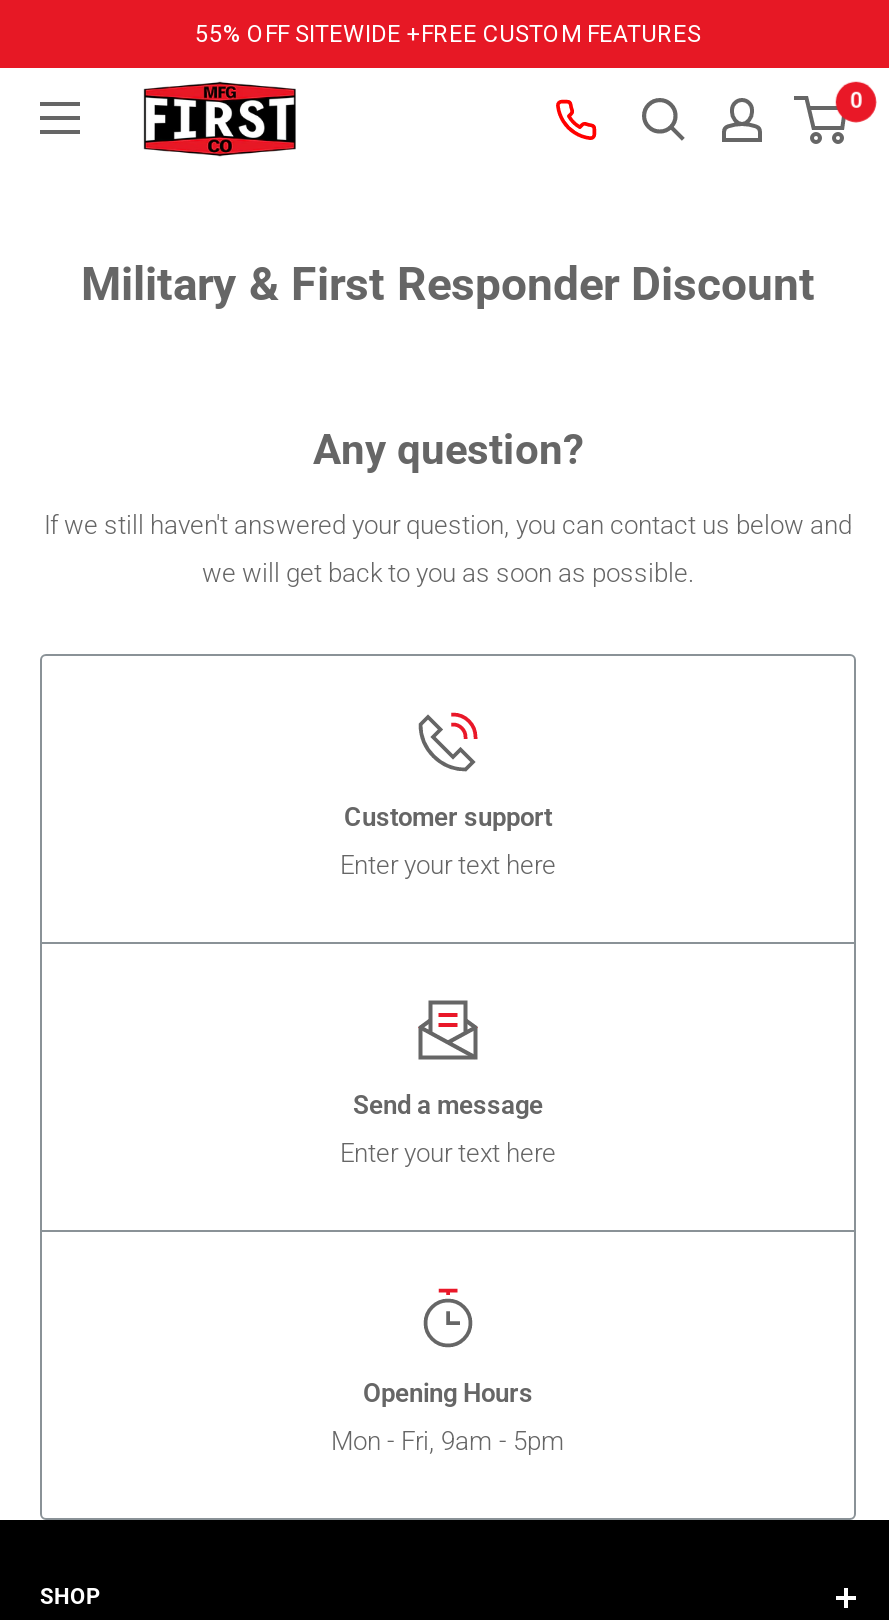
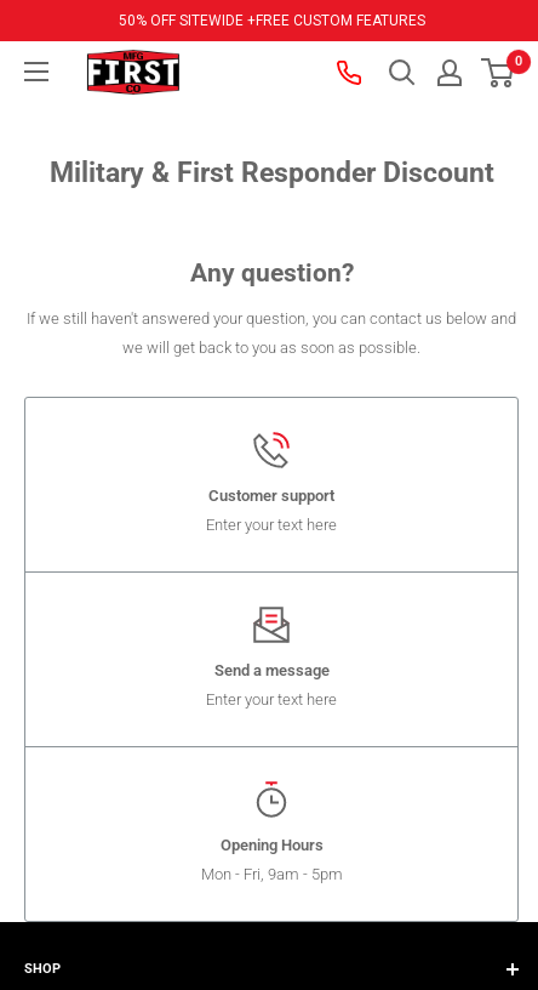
- 55% OFF SITEWIDE +FREE CUSTOM FEATURES
+ 50% OFF SITEWIDE +FREE CUSTOM FEATURES
